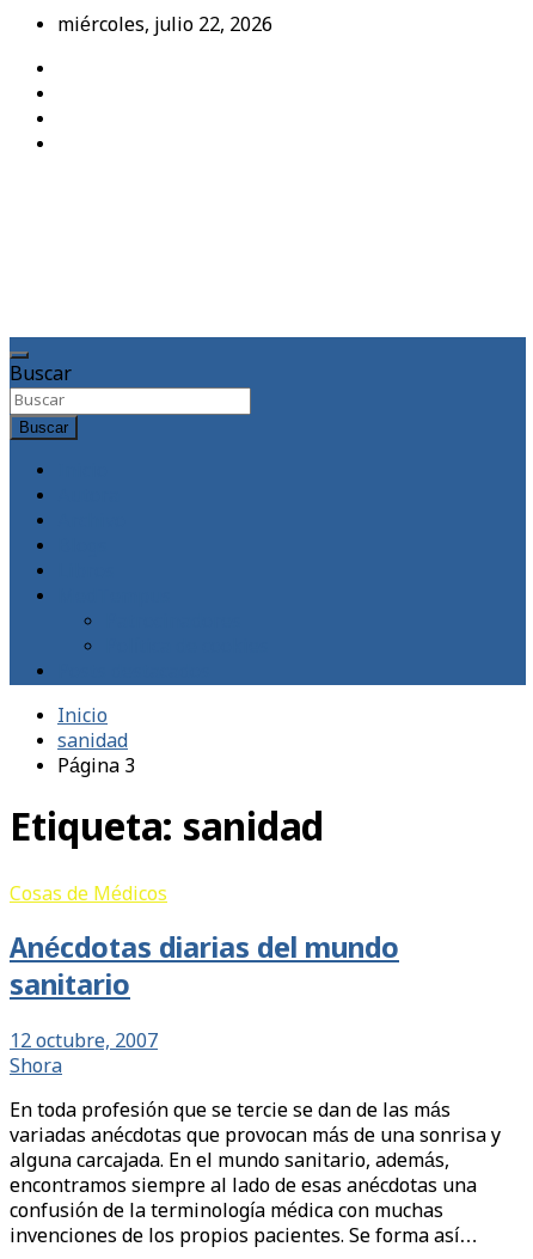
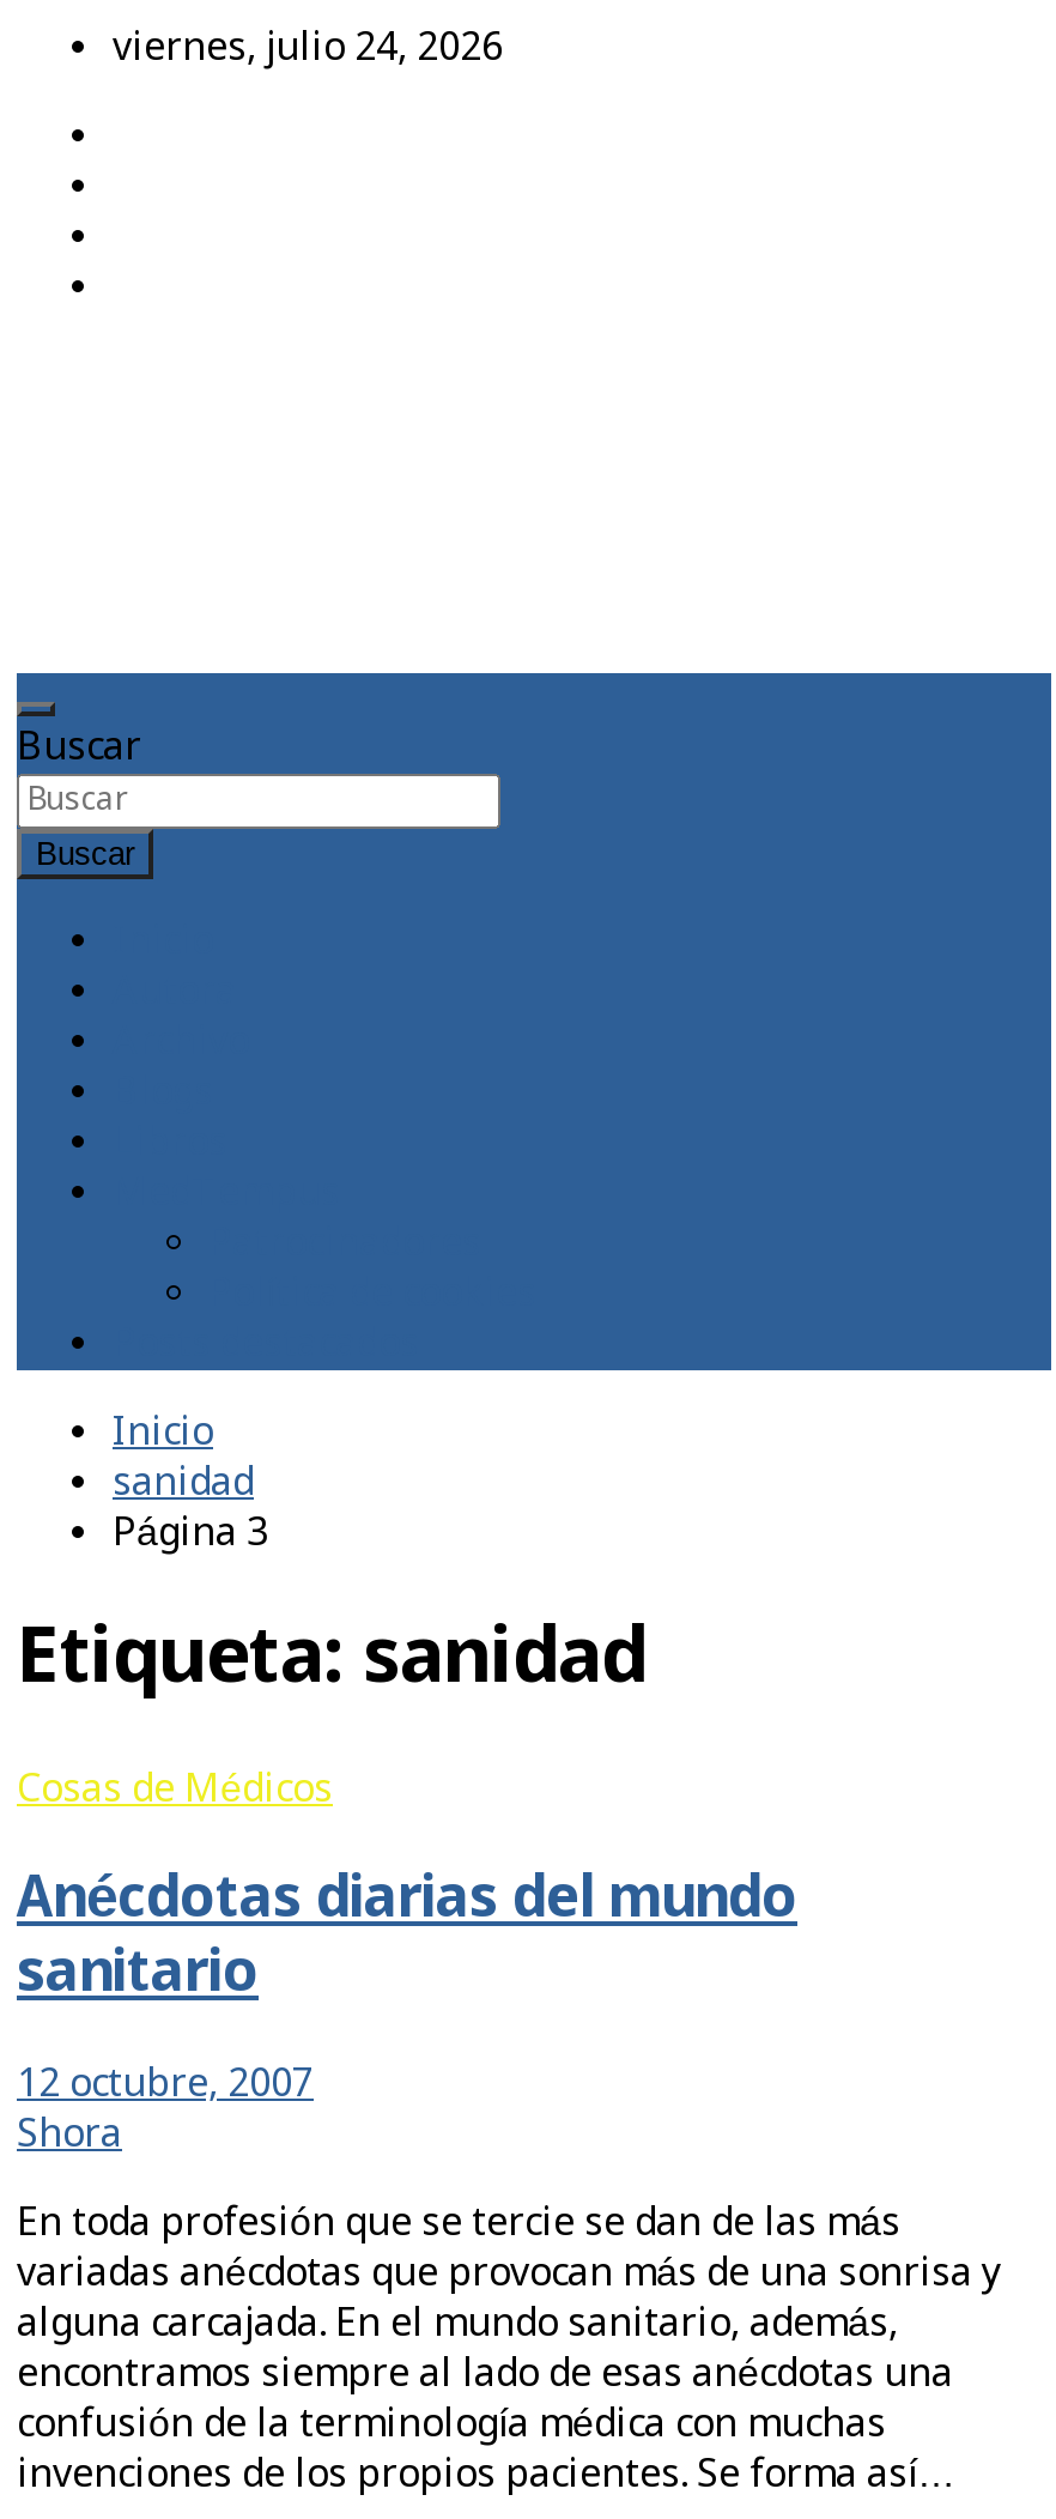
- miércoles, julio 22, 2026
+ viernes, julio 24, 2026
